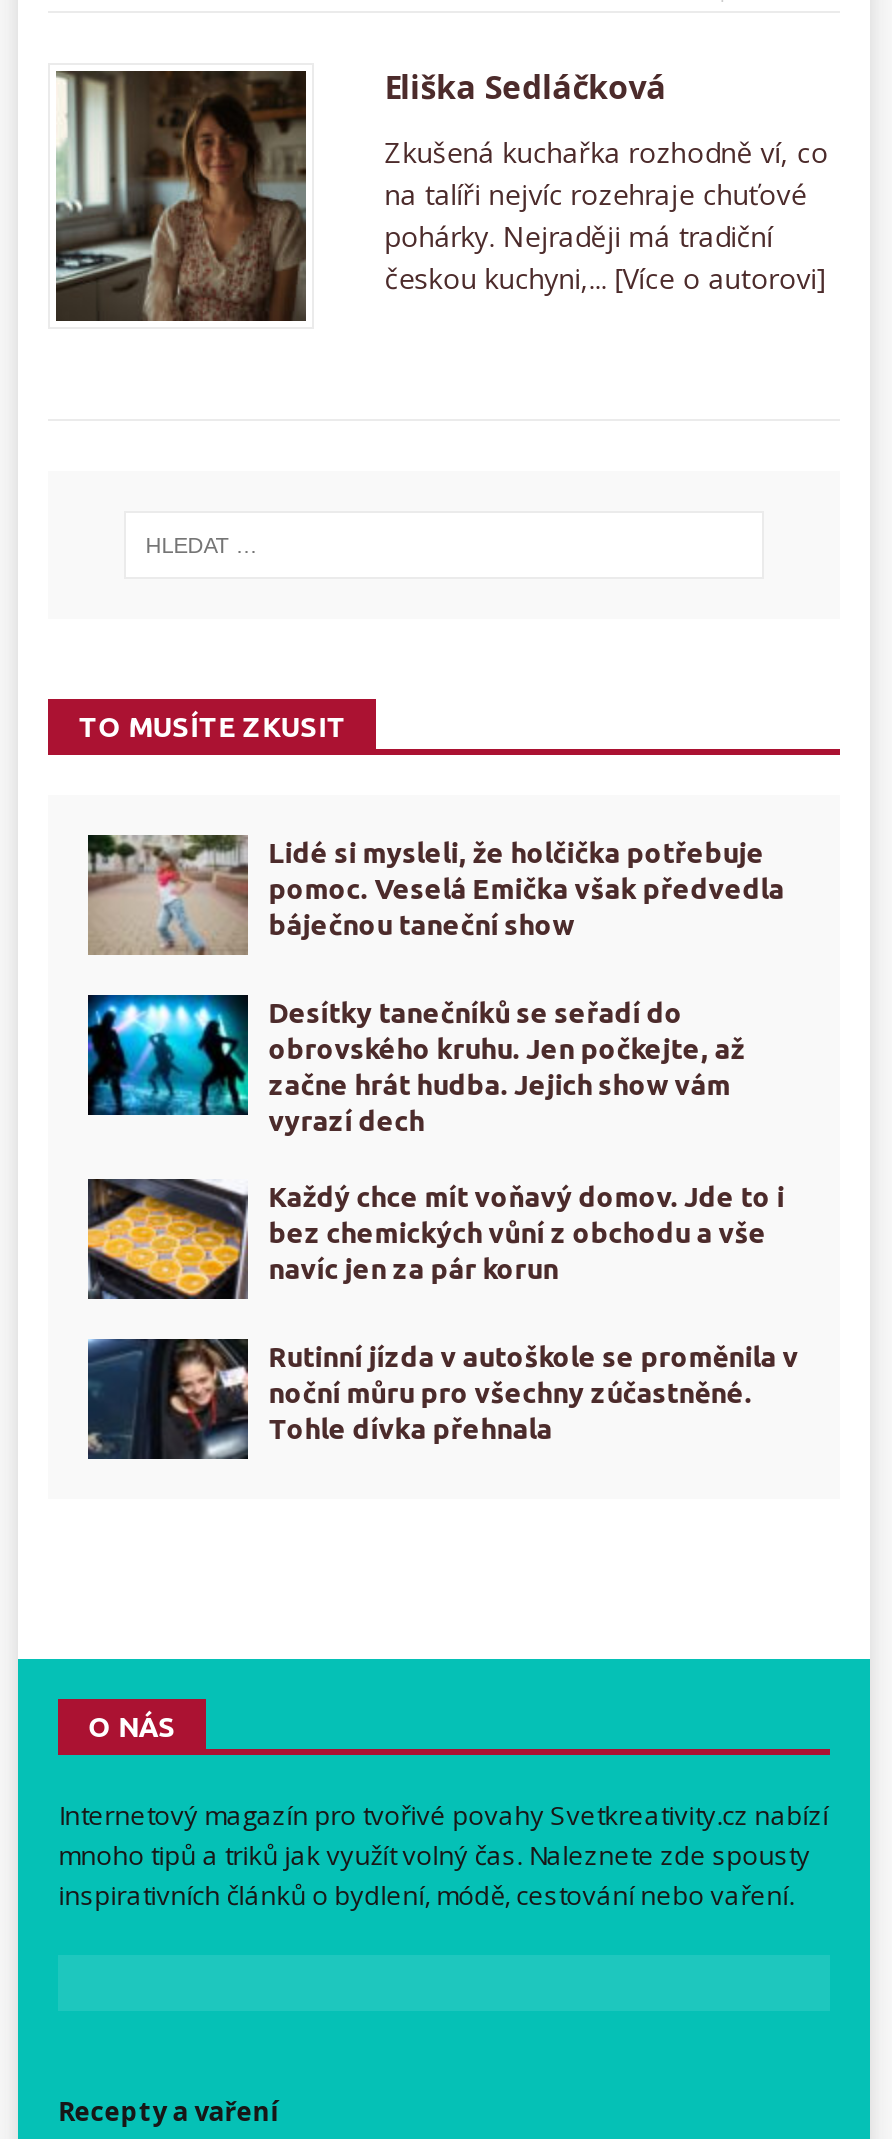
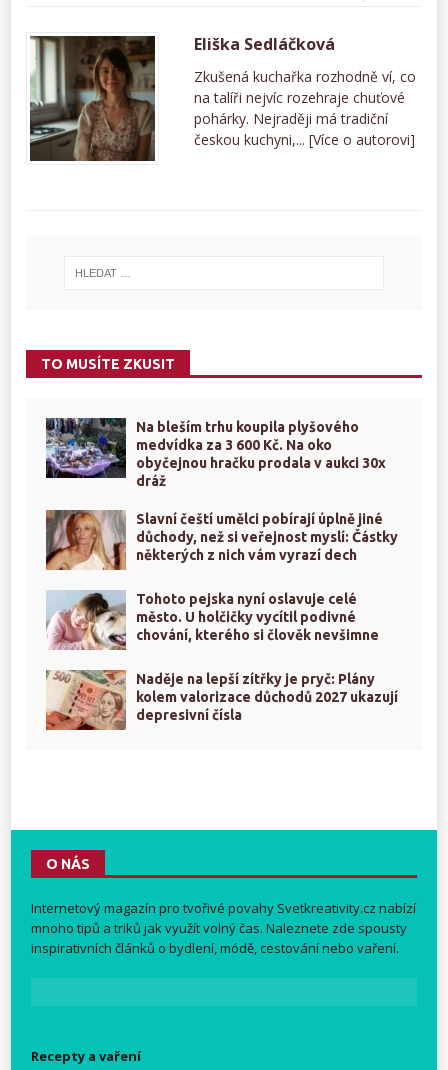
- [image]
- Lidé si mysleli, že holčička potřebuje
- pomoc. Veselá Emička však předvedla
- báječnou taneční show
+ [image]
+ Na bleším trhu koupila plyšového
+ medvídka za 3 600 Kč. Na oko
+ obyčejnou hračku prodala v aukci 30x
+ dráž

- [image]
- Desítky tanečníků se seřadí do
- obrovského kruhu. Jen počkejte, až
- začne hrát hudba. Jejich show vám
- vyrazí dech
+ [image]
+ Slavní čeští umělci pobírají úplně jiné
+ důchody, než si veřejnost myslí: Částky
+ některých z nich vám vyrazí dech

- [image]
- Každý chce mít voňavý domov. Jde to i
- bez chemických vůní z obchodu a vše
- navíc jen za pár korun
+ [image]
+ Tohoto pejska nyní oslavuje celé
+ město. U holčičky vycítil podivné
+ chování, kterého si člověk nevšimne

- [image]
- Rutinní jízda v autoškole se proměnila v
- noční můru pro všechny zúčastněné.
- Tohle dívka přehnala
+ [image]
+ Naděje na lepší zítřky je pryč: Plány
+ kolem valorizace důchodů 2027 ukazují
+ depresivní čísla
